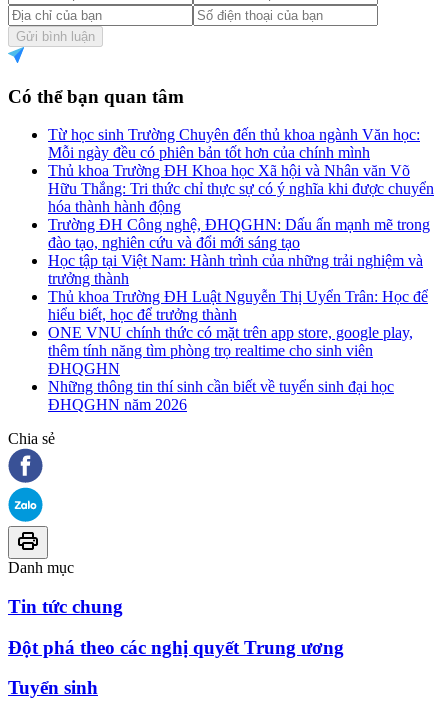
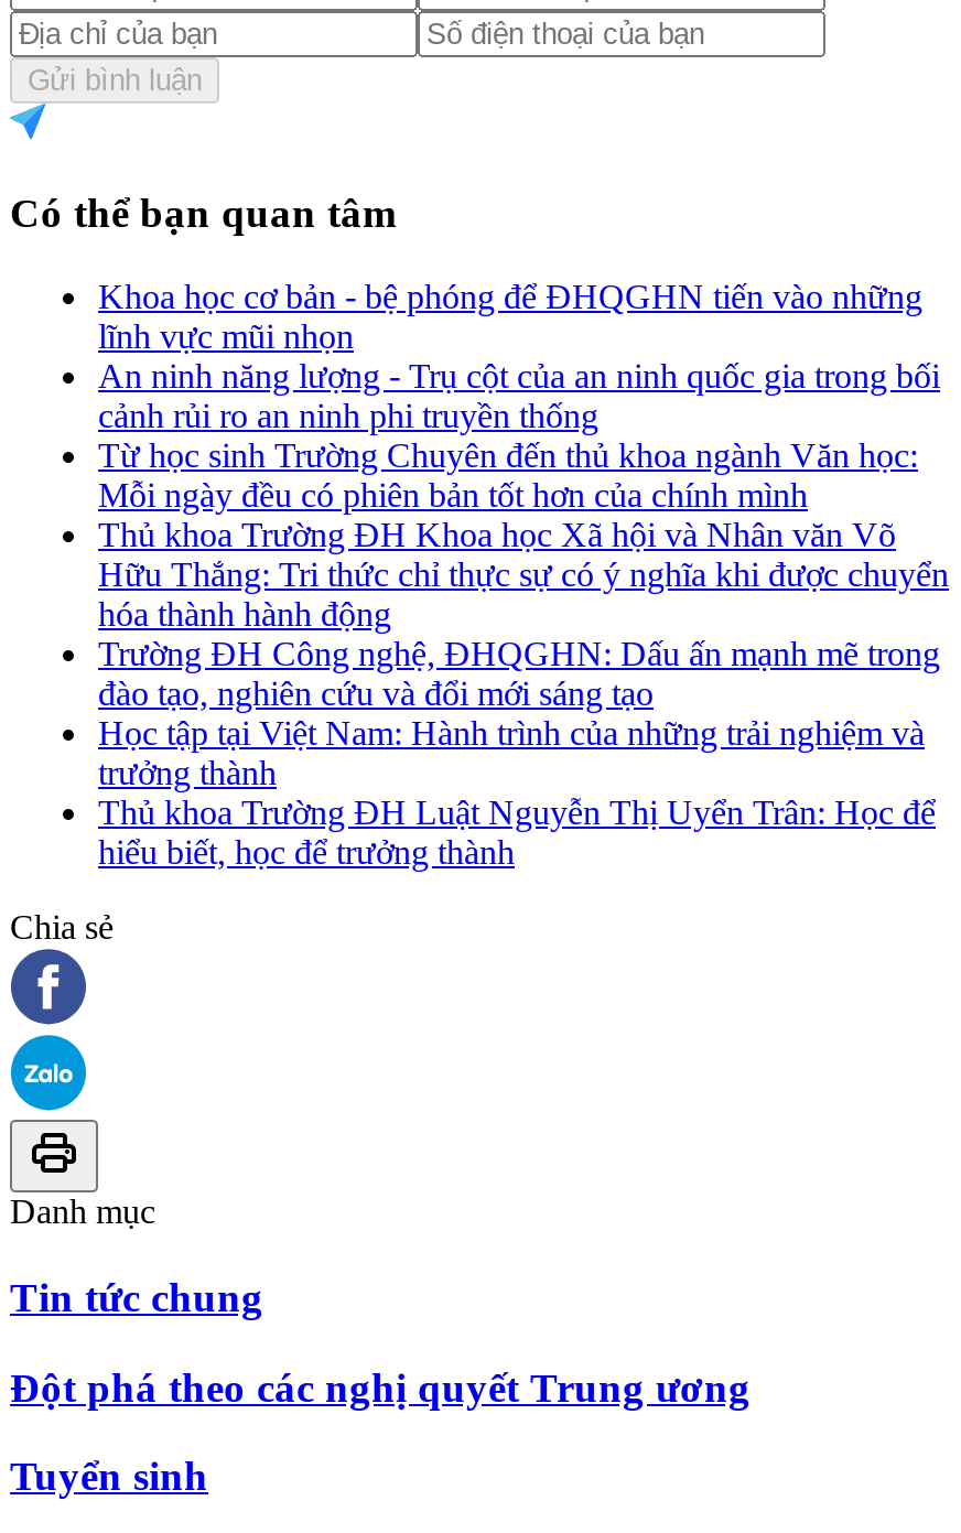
+ Khoa học cơ bản - bệ phóng để ĐHQGHN tiến vào những
+ lĩnh vực mũi nhọn
+ An ninh năng lượng - Trụ cột của an ninh quốc gia trong bối
+ cảnh rủi ro an ninh phi truyền thống

moved down: Từ học sinh Trường Chuyên đến thủ khoa ngành Văn học: | Mỗi ngày đều có phiên bản tốt hơn của chính mình | Thủ khoa Trường ĐH Khoa học Xã hội và Nhân văn Võ | ... | Thủ khoa Trường ĐH Luật Nguyễn Thị Uyển Trân: Học để | hiểu biết, học để trưởng thành

- ONE VNU chính thức có mặt trên app store, google play,
- thêm tính năng tìm phòng trọ realtime cho sinh viên
- ĐHQGHN
- Những thông tin thí sinh cần biết về tuyển sinh đại học
- ĐHQGHN năm 2026
